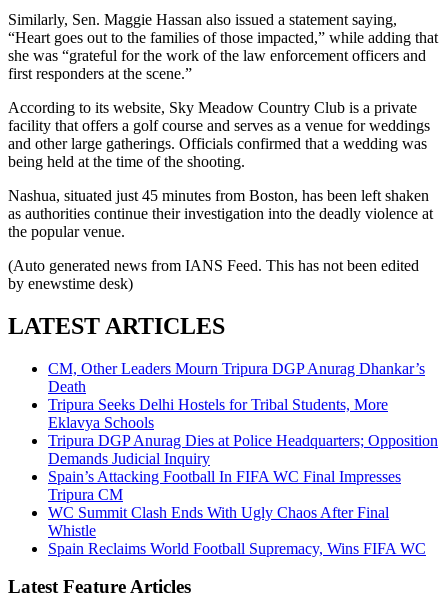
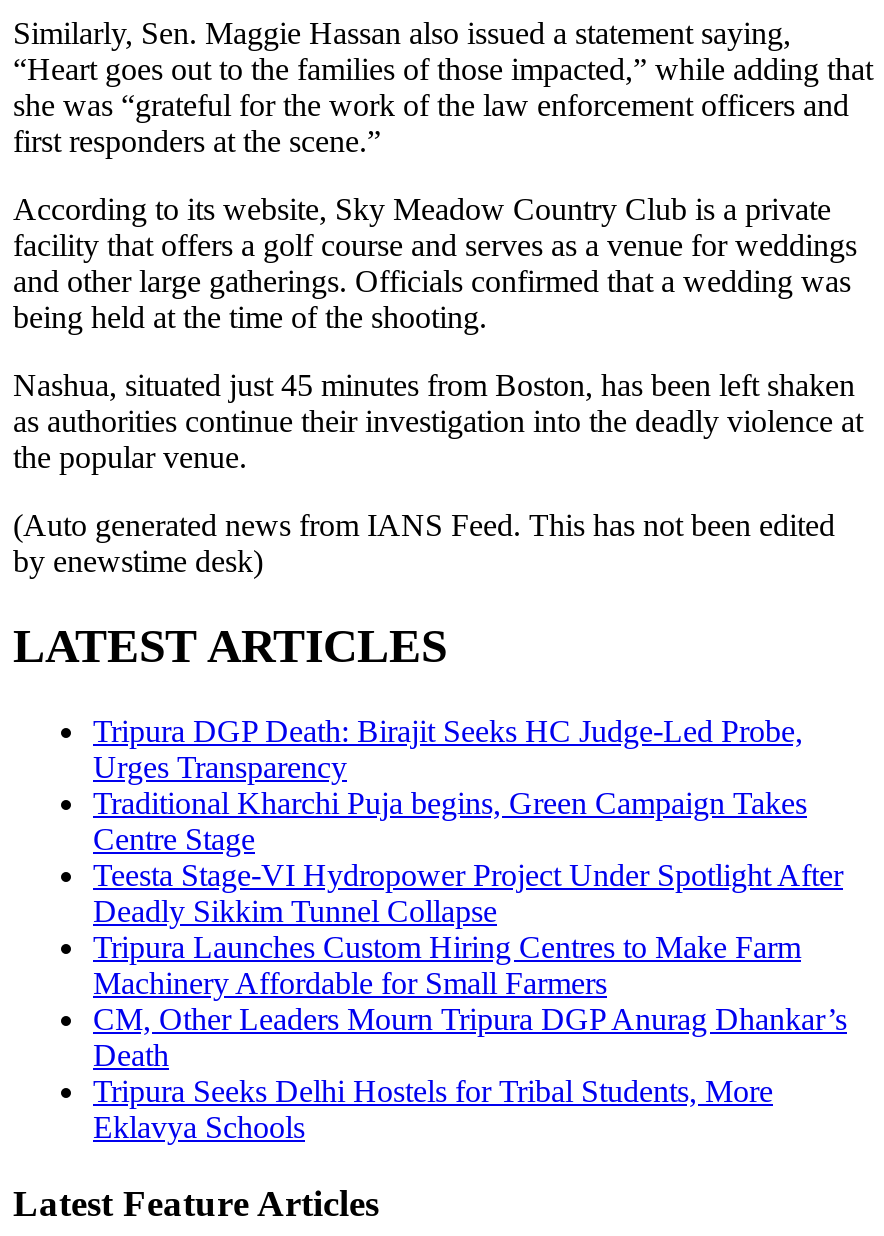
+ Tripura DGP Death: Birajit Seeks HC Judge-Led Probe,
+ Urges Transparency
+ Traditional Kharchi Puja begins, Green Campaign Takes
+ Centre Stage
+ Teesta Stage-VI Hydropower Project Under Spotlight After
+ Deadly Sikkim Tunnel Collapse
+ Tripura Launches Custom Hiring Centres to Make Farm
+ Machinery Affordable for Small Farmers

moved down: CM, Other Leaders Mourn Tripura DGP Anurag Dhankar’s | Death | Tripura Seeks Delhi Hostels for Tribal Students, More | Eklavya Schools

- Tripura DGP Anurag Dies at Police Headquarters; Opposition
- Demands Judicial Inquiry
- Spain’s Attacking Football In FIFA WC Final Impresses
- Tripura CM
- WC Summit Clash Ends With Ugly Chaos After Final
- Whistle
- Spain Reclaims World Football Supremacy, Wins FIFA WC
